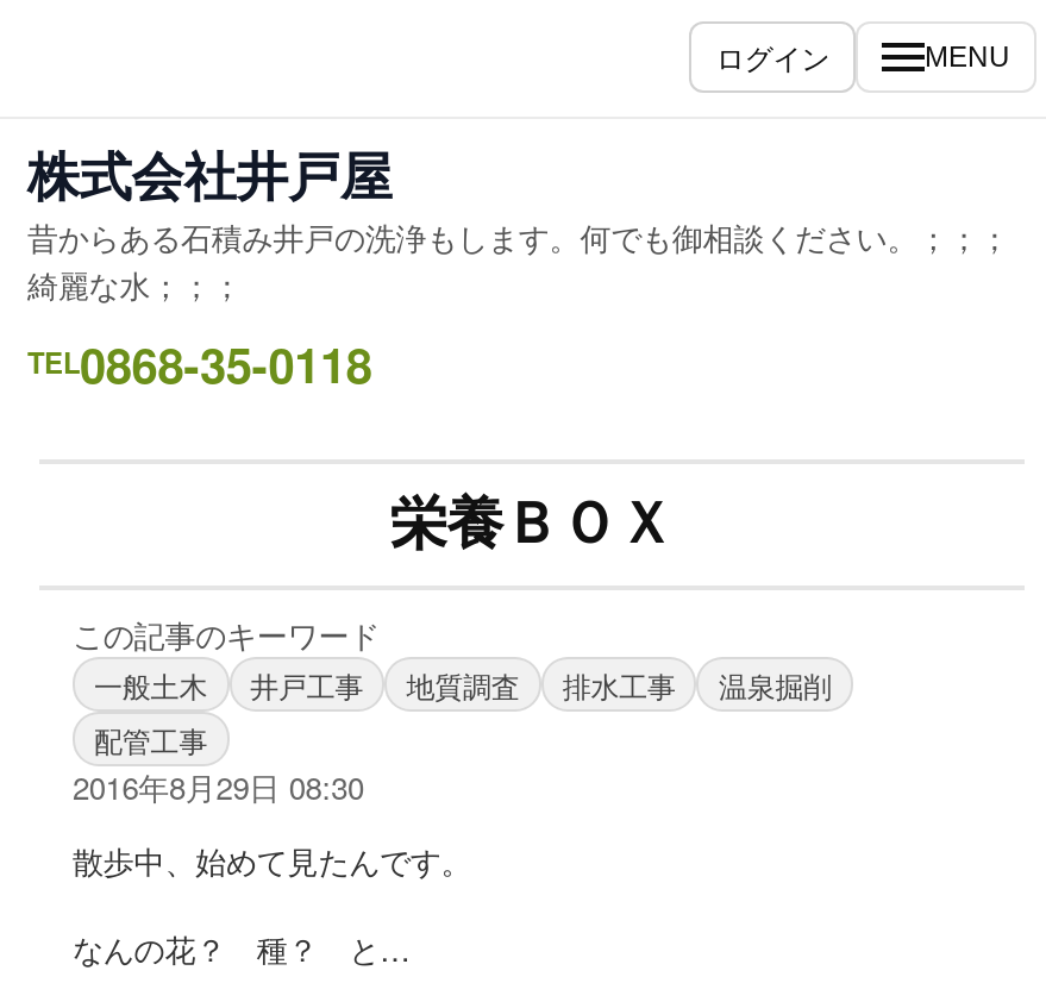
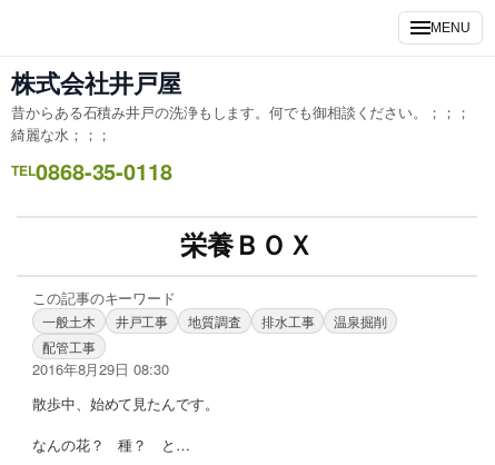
- ログイン
